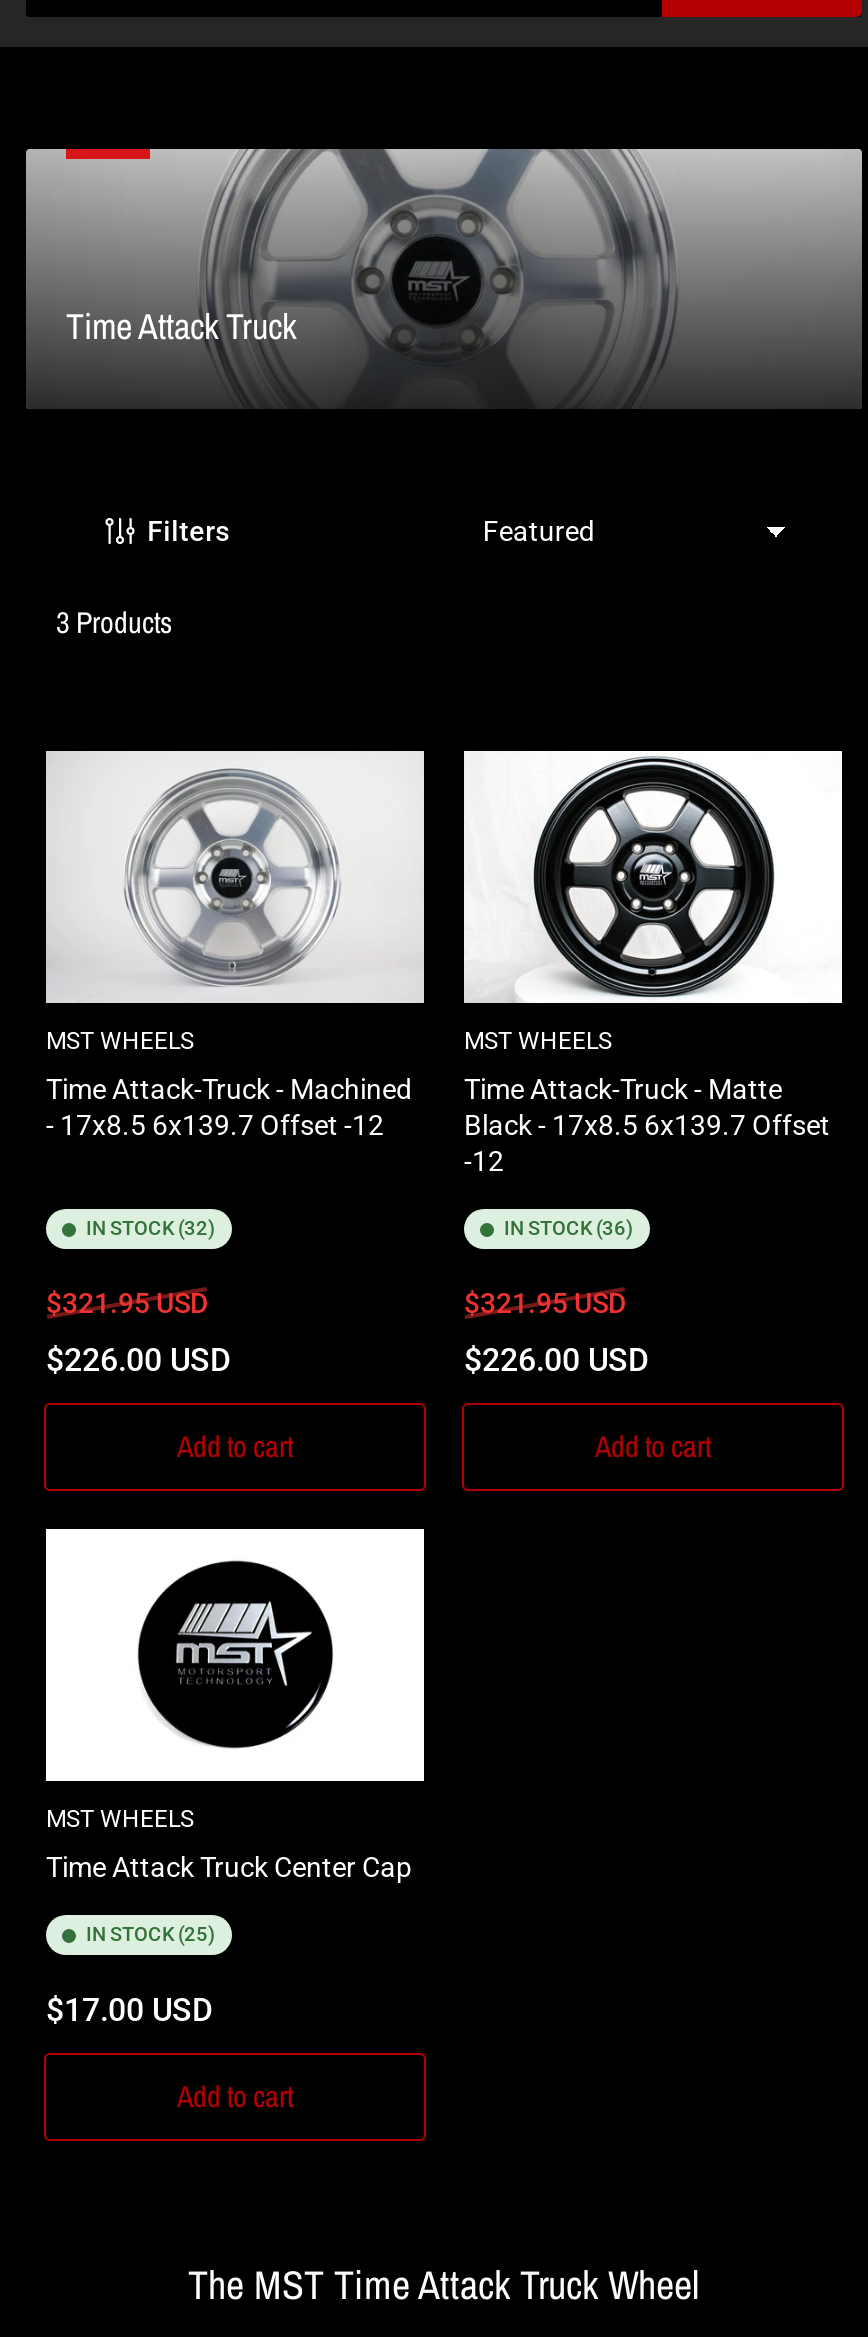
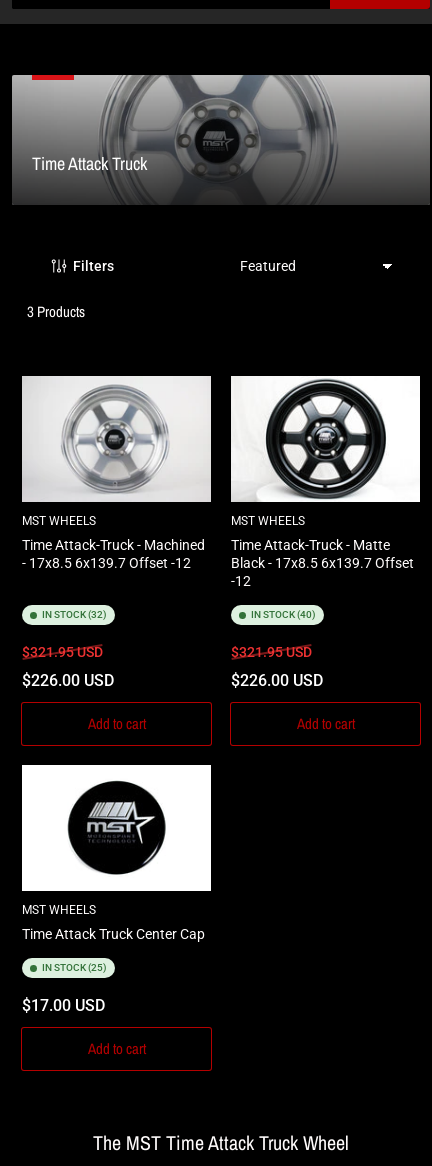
- IN STOCK (36)
+ IN STOCK (40)
